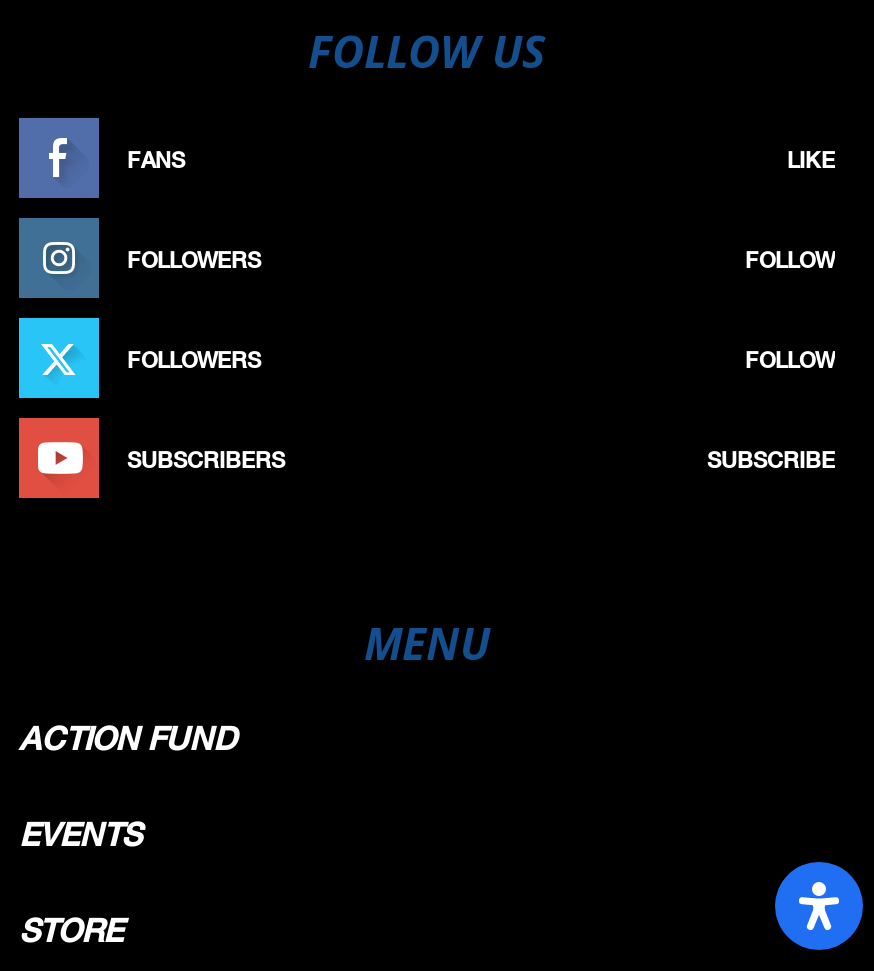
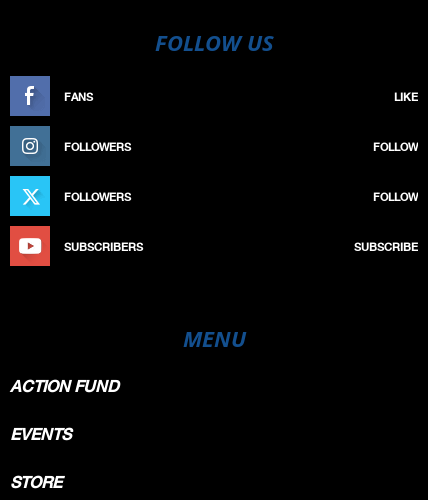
- [image]
